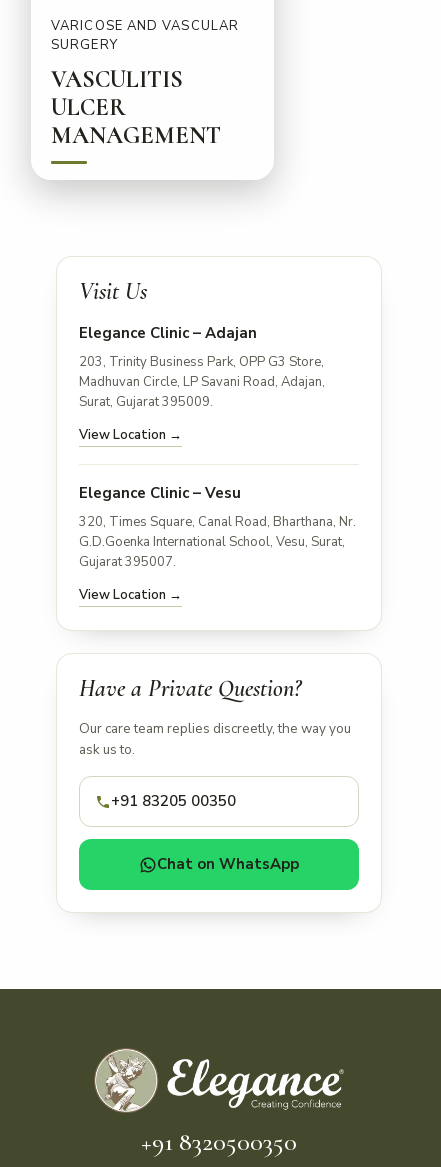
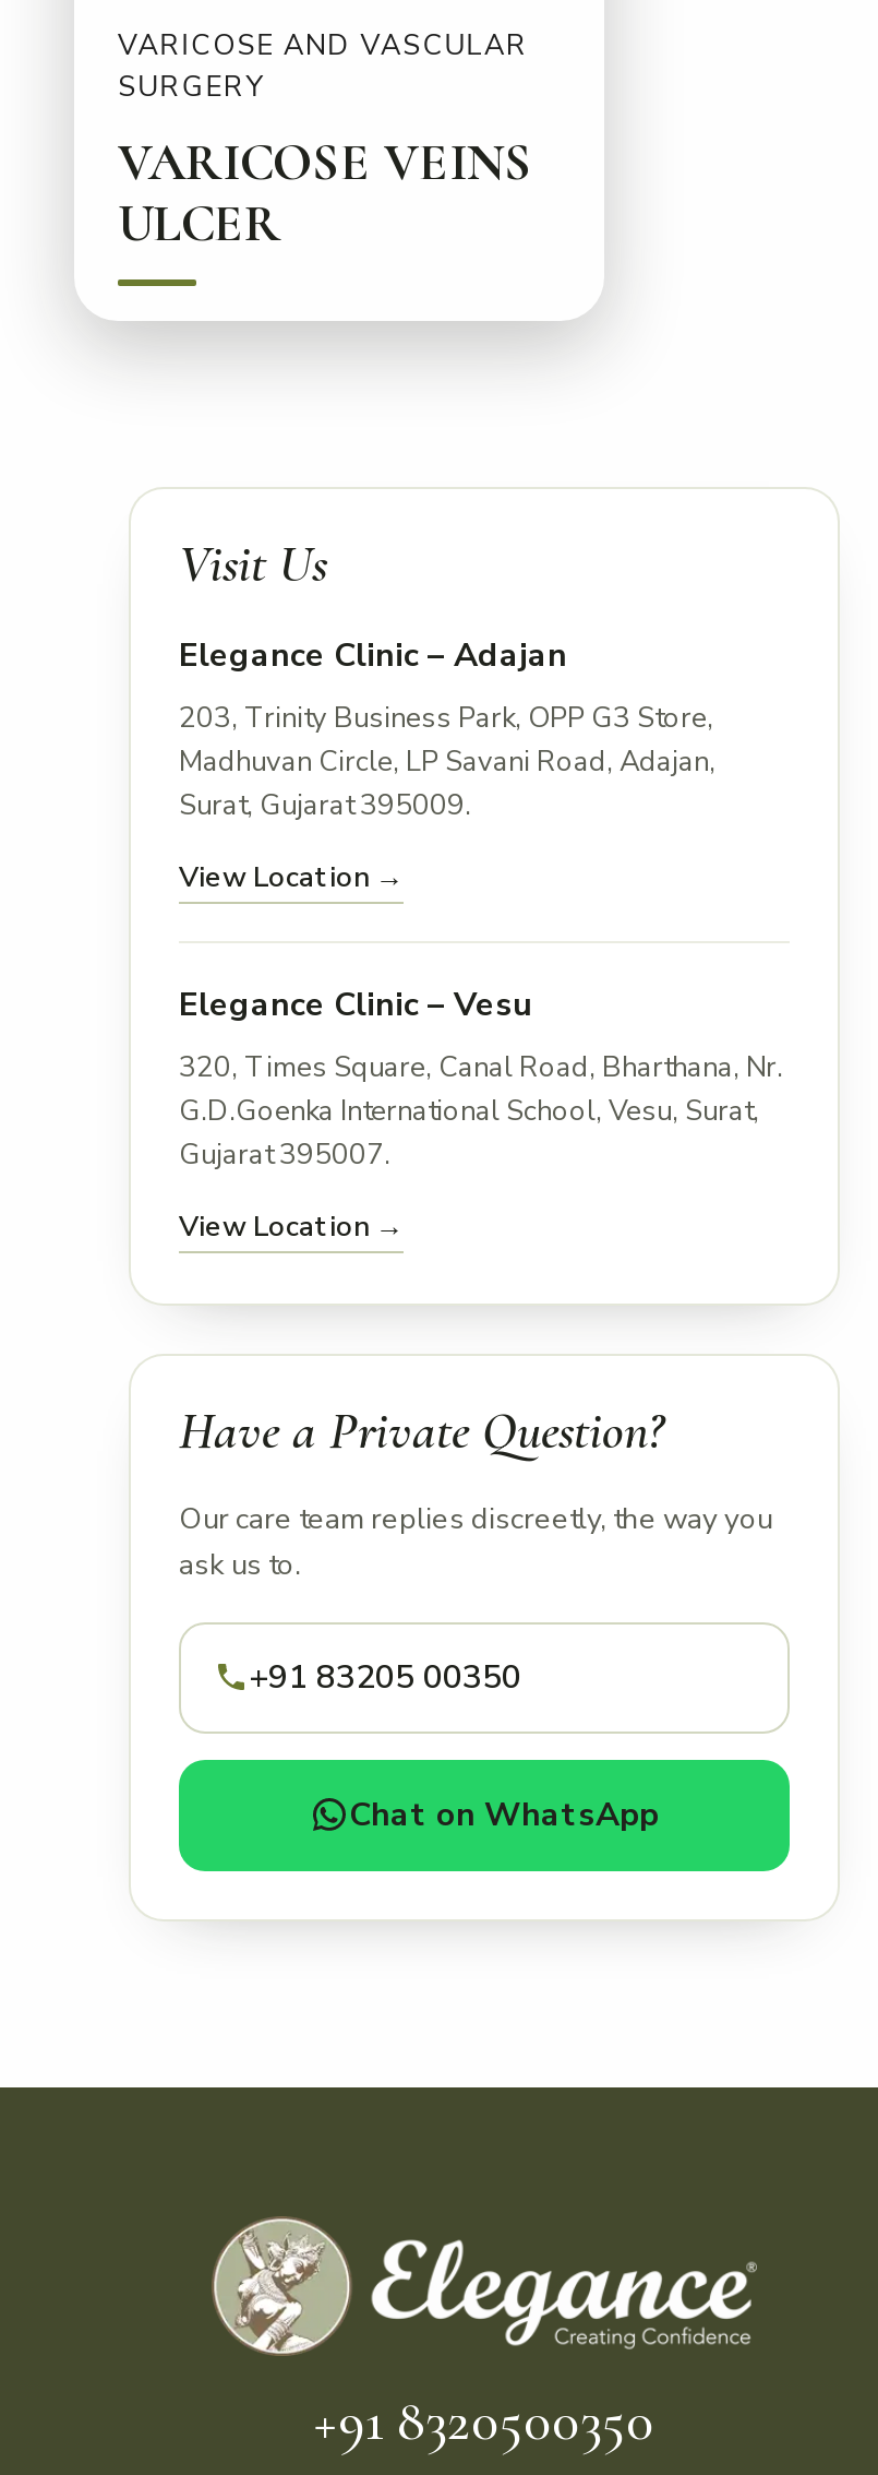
- VASCULITIS
+ VARICOSE VEINS

- MANAGEMENT
